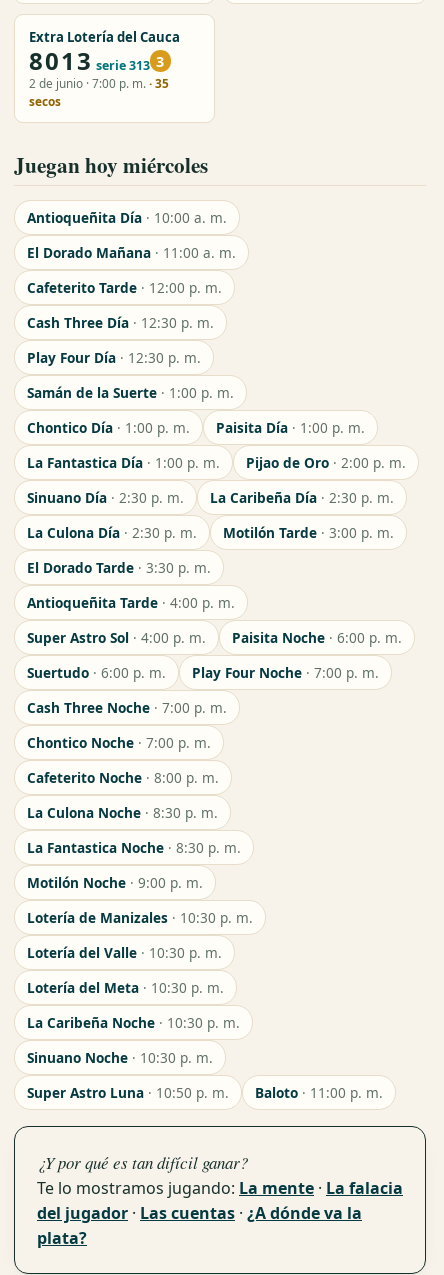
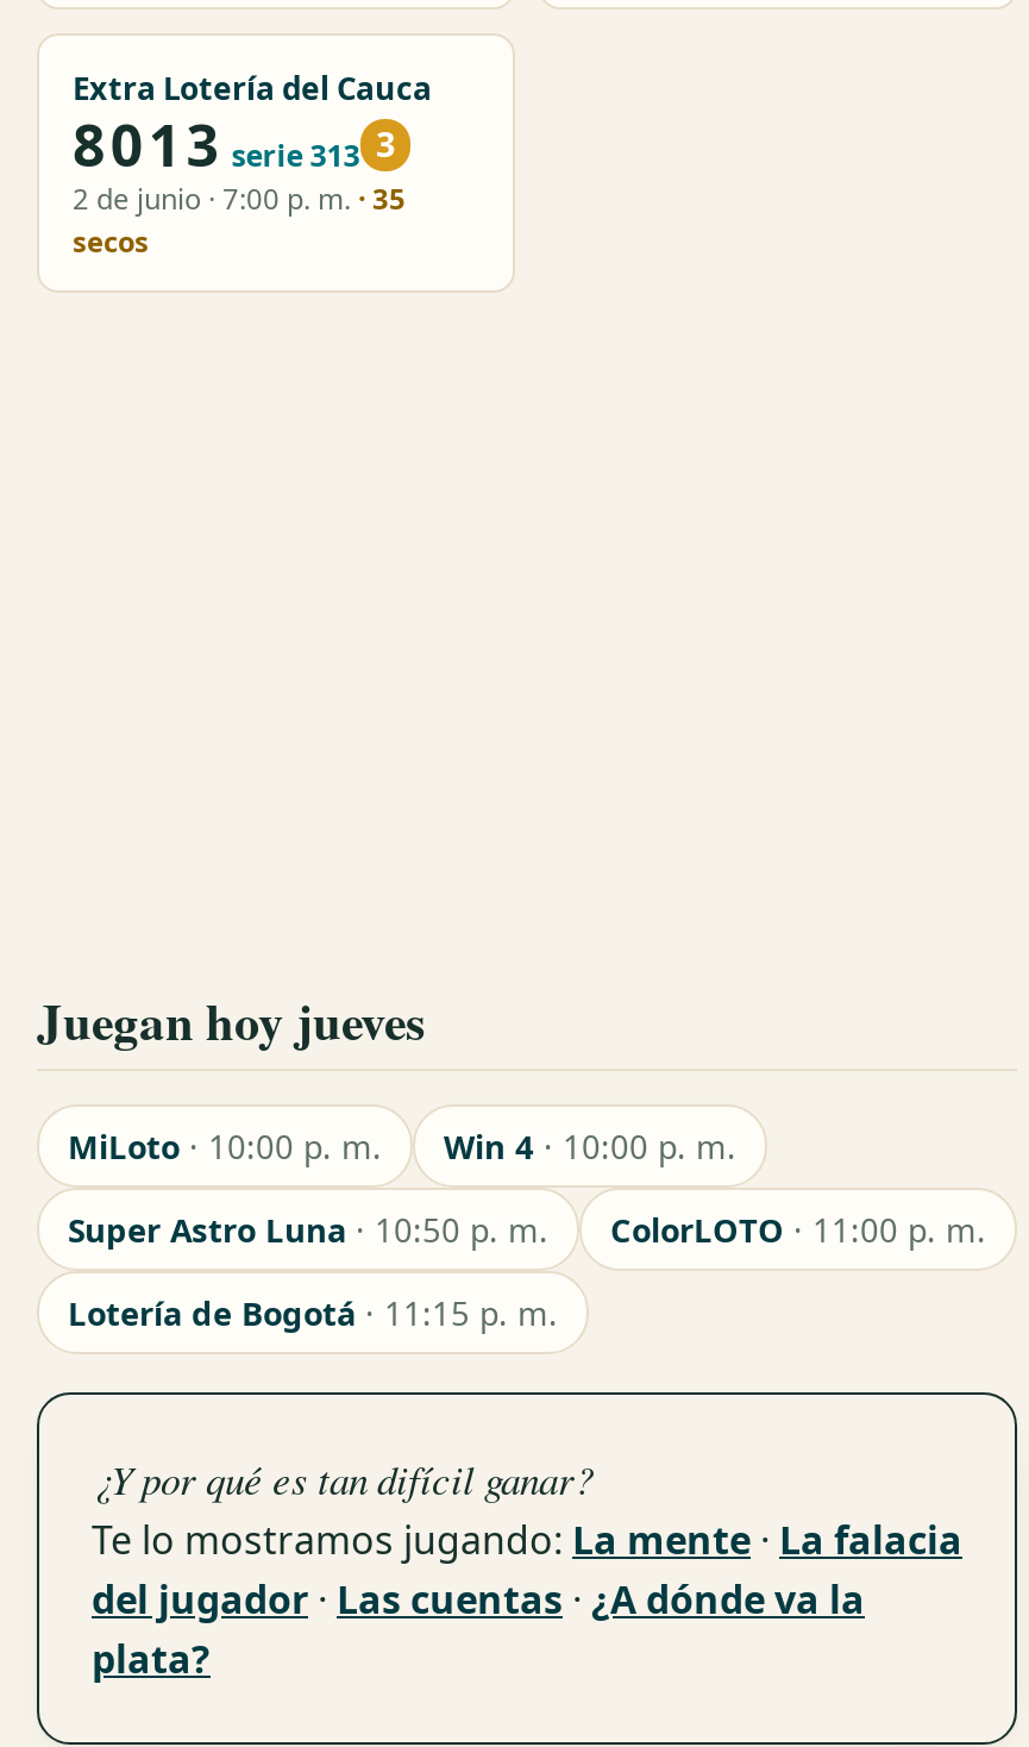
- Juegan hoy miércoles
- Antioqueñita Día · 10:00 a. m.
- El Dorado Mañana · 11:00 a. m.
- Cafeterito Tarde · 12:00 p. m.
- Cash Three Día · 12:30 p. m.
- Play Four Día · 12:30 p. m.
- Samán de la Suerte · 1:00 p. m.
- Chontico Día · 1:00 p. m.
- Paisita Día · 1:00 p. m.
- La Fantastica Día · 1:00 p. m.
- Pijao de Oro · 2:00 p. m.
- Sinuano Día · 2:30 p. m.
- La Caribeña Día · 2:30 p. m.
- La Culona Día · 2:30 p. m.
- Motilón Tarde · 3:00 p. m.
- El Dorado Tarde · 3:30 p. m.
- Antioqueñita Tarde · 4:00 p. m.
- Super Astro Sol · 4:00 p. m.
- Paisita Noche · 6:00 p. m.
- Suertudo · 6:00 p. m.
- Play Four Noche · 7:00 p. m.
- Cash Three Noche · 7:00 p. m.
- Chontico Noche · 7:00 p. m.
- Cafeterito Noche · 8:00 p. m.
- La Culona Noche · 8:30 p. m.
- La Fantastica Noche · 8:30 p. m.
- Motilón Noche · 9:00 p. m.
- Lotería de Manizales · 10:30 p. m.
- Lotería del Valle · 10:30 p. m.
- Lotería del Meta · 10:30 p. m.
- La Caribeña Noche · 10:30 p. m.
- Sinuano Noche · 10:30 p. m.
+ Juegan hoy jueves
+ MiLoto · 10:00 p. m.
+ Win 4 · 10:00 p. m.

moved up: Super Astro Luna · 10:50 p. m.

- Baloto · 11:00 p. m.
+ ColorLOTO · 11:00 p. m.
+ Lotería de Bogotá · 11:15 p. m.
